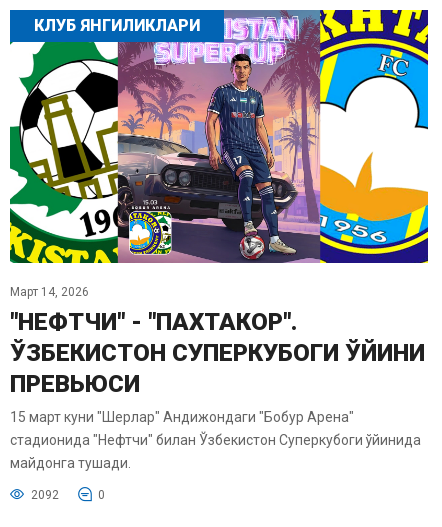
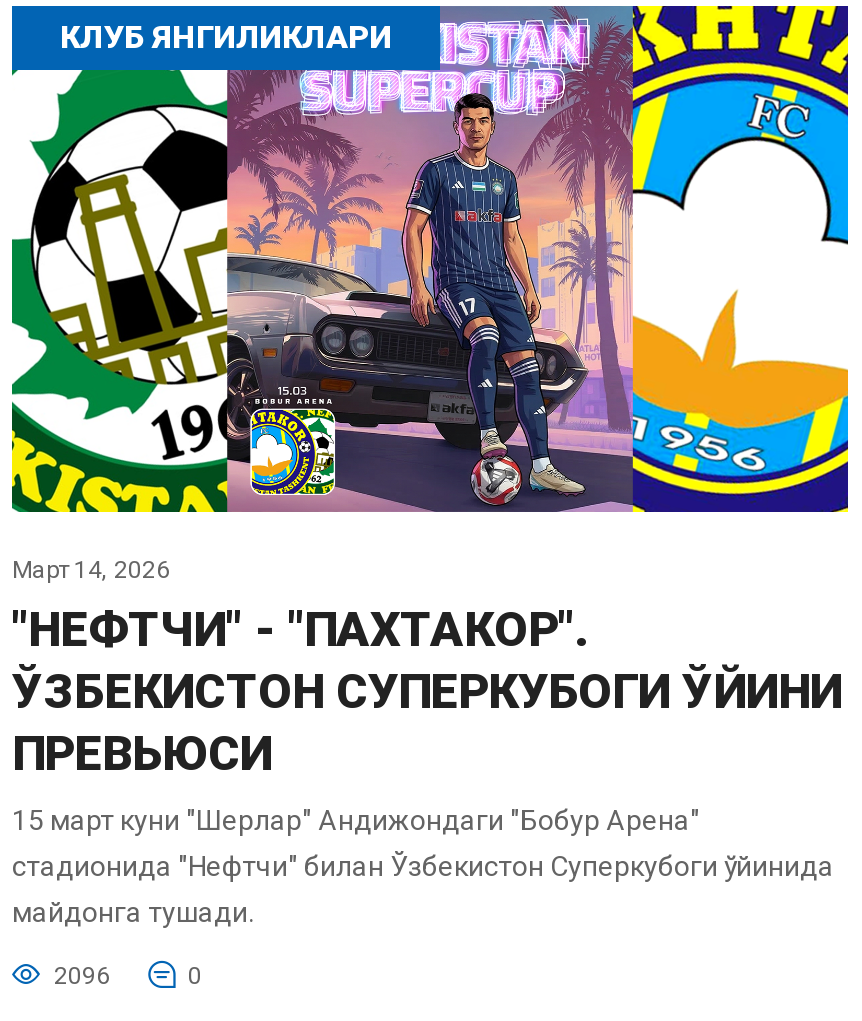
- 2092
+ 2096
